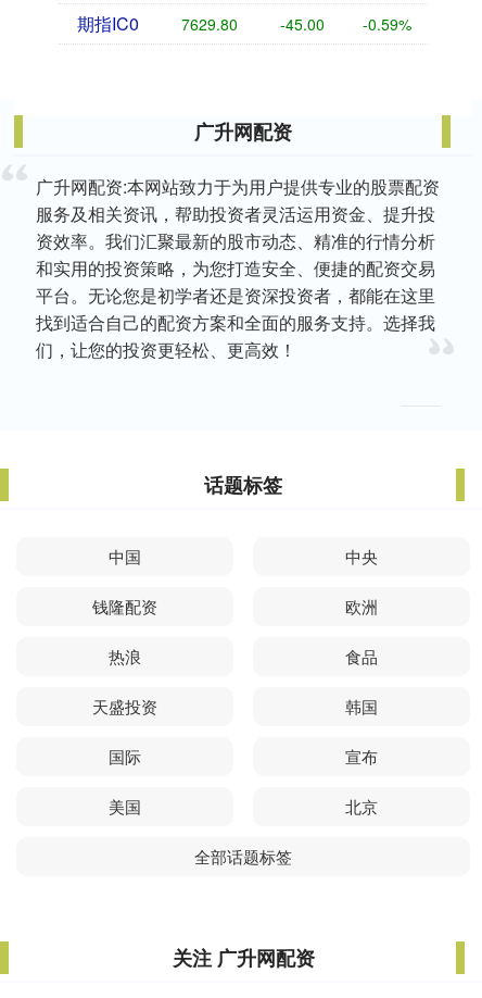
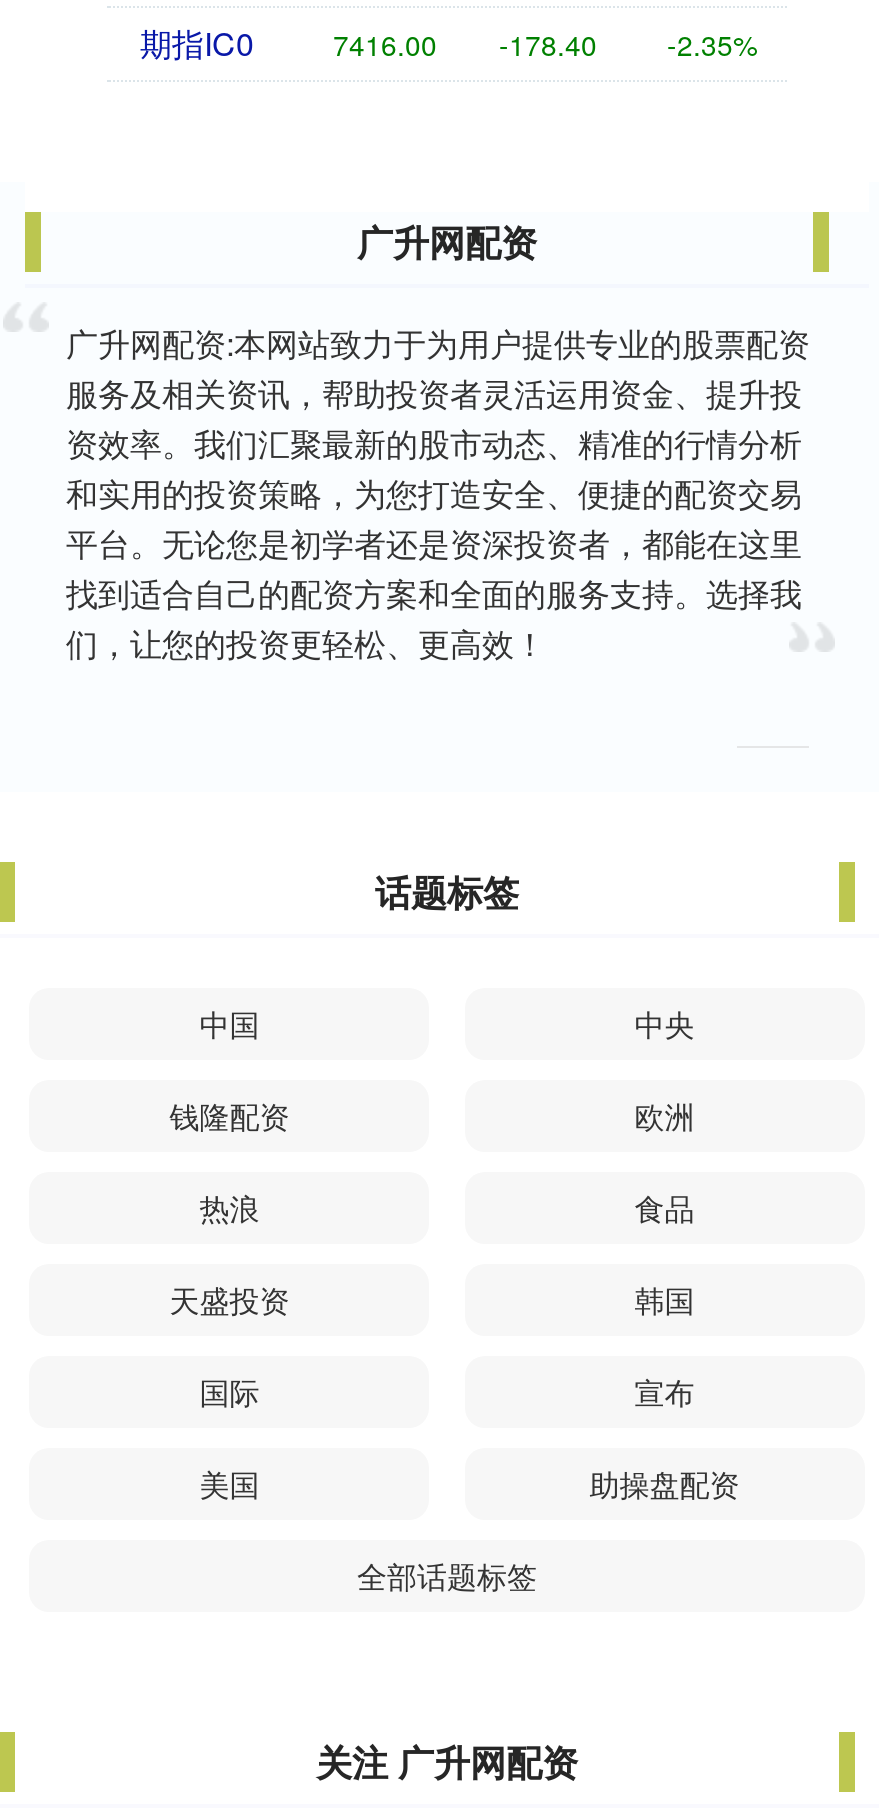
- 7629.80
+ 7416.00

- -45.00
+ -178.40

- -0.59%
+ -2.35%

- 北京
+ 助操盘配资
